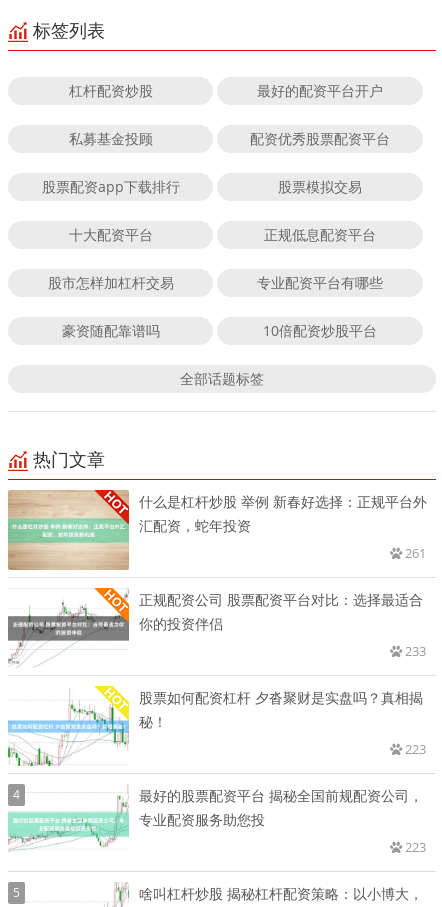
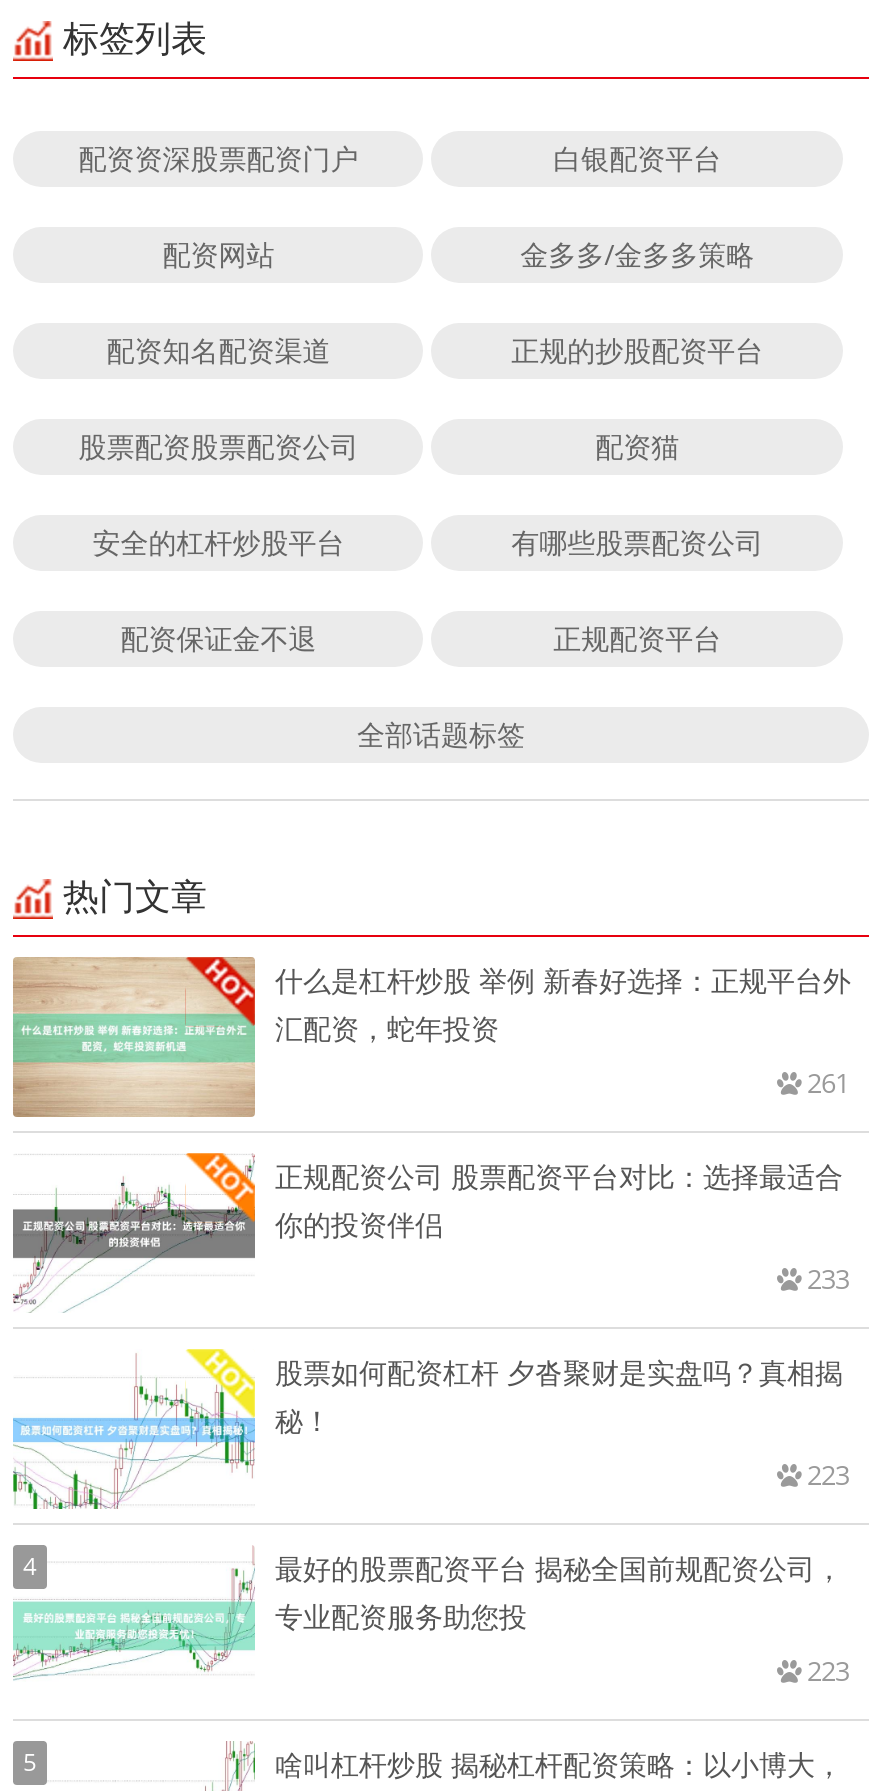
- 杠杆配资炒股
- 最好的配资平台开户
+ 配资资深股票配资门户
+ 白银配资平台

- 私募基金投顾
- 配资优秀股票配资平台
+ 配资网站
+ 金多多/金多多策略

- 股票配资app下载排行
- 股票模拟交易
+ 配资知名配资渠道
+ 正规的抄股配资平台

- 十大配资平台
- 正规低息配资平台
+ 股票配资股票配资公司
+ 配资猫

- 股市怎样加杠杆交易
- 专业配资平台有哪些
+ 安全的杠杆炒股平台
+ 有哪些股票配资公司

- 豪资随配靠谱吗
- 10倍配资炒股平台
+ 配资保证金不退
+ 正规配资平台
